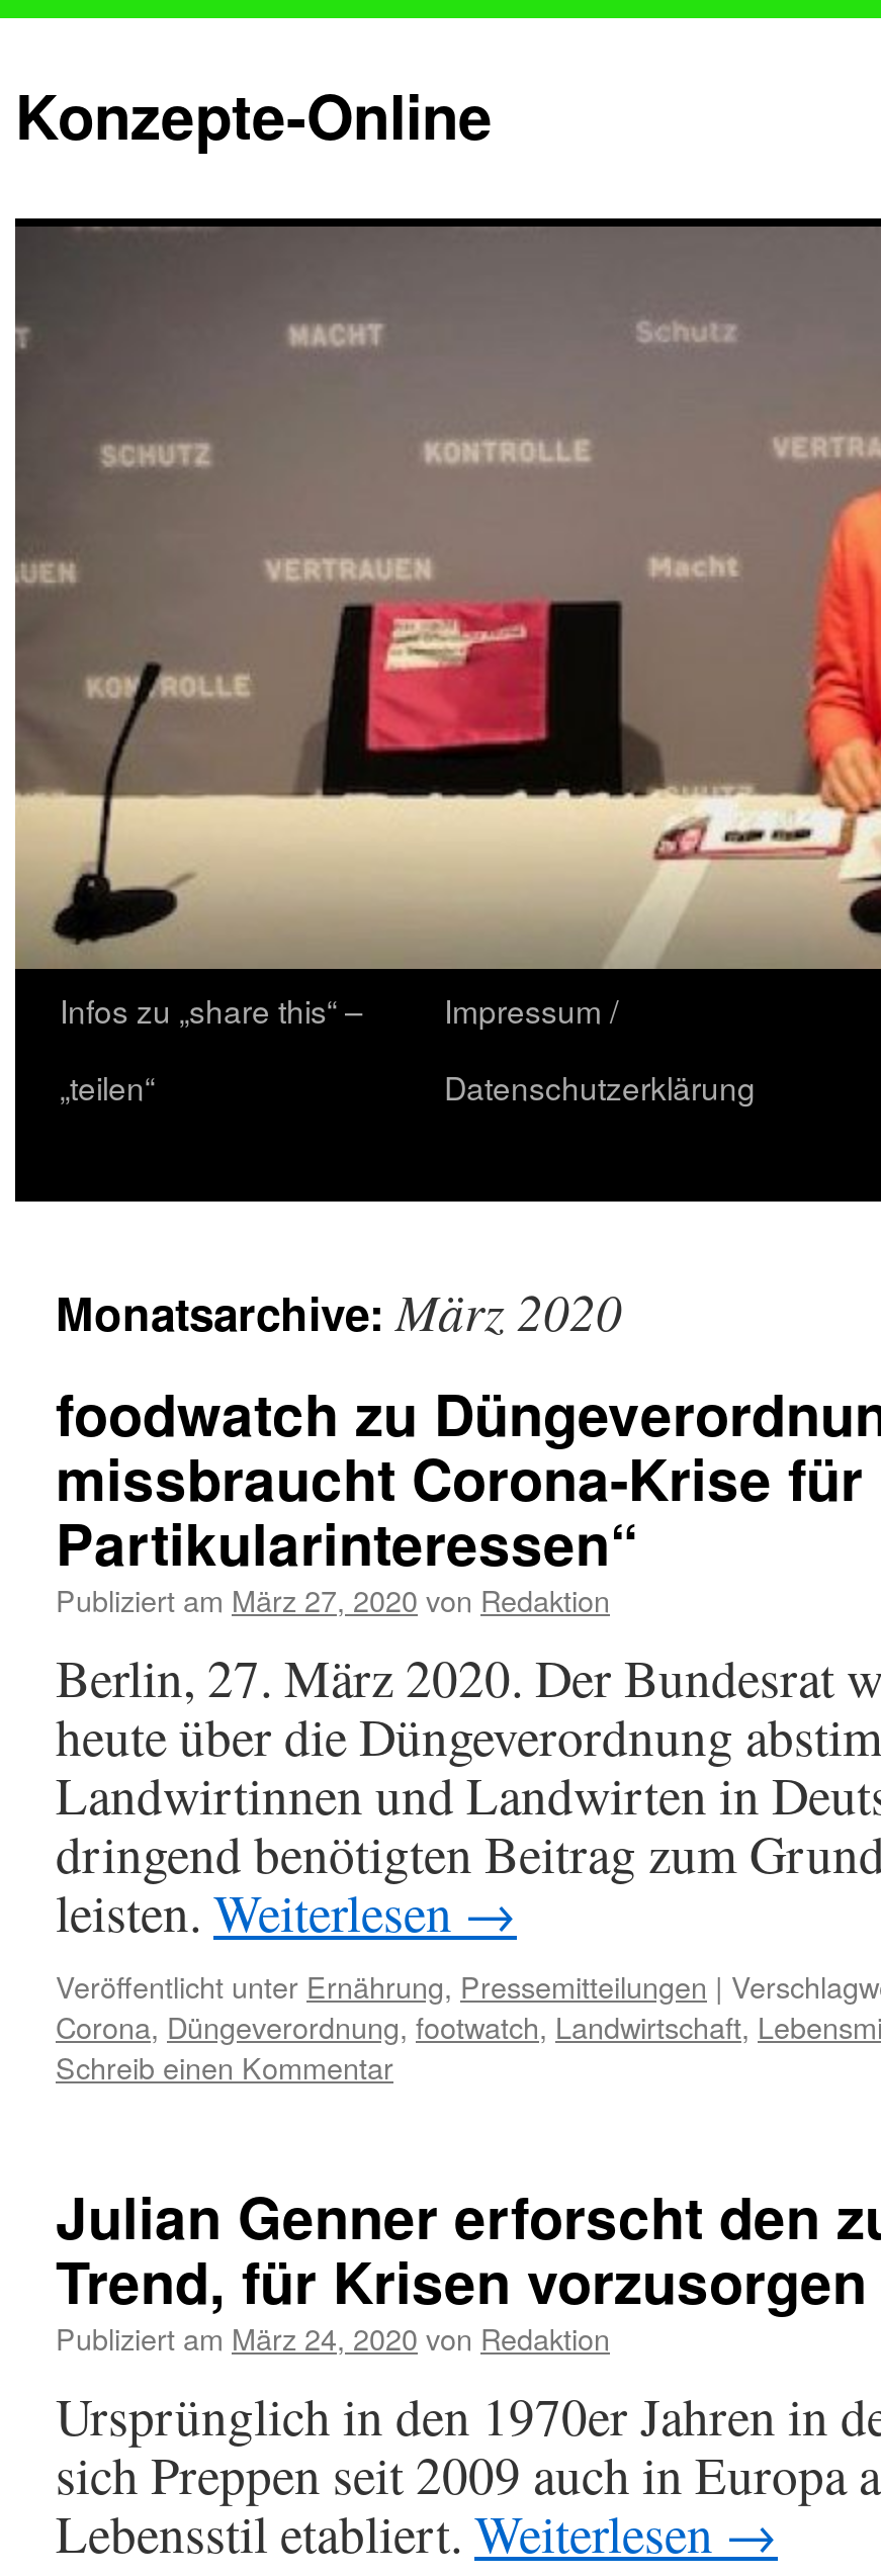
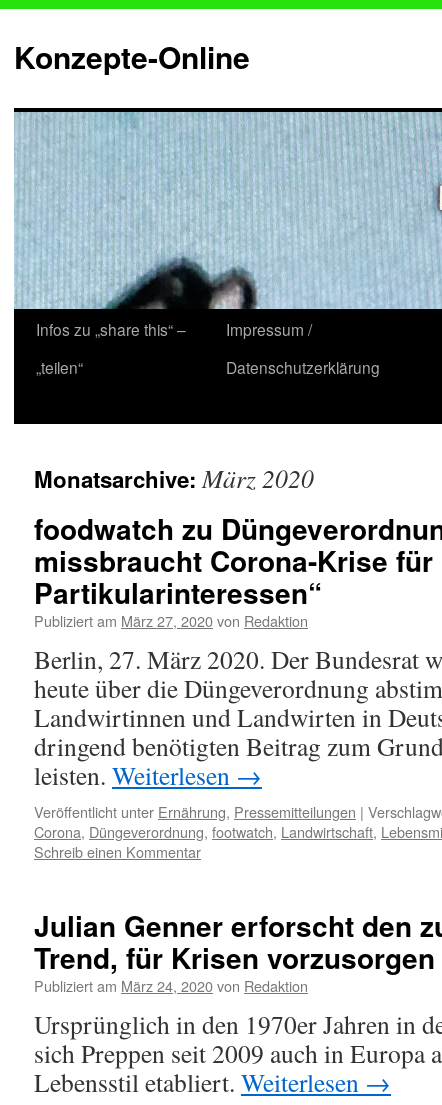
- [image]
+ [image]
